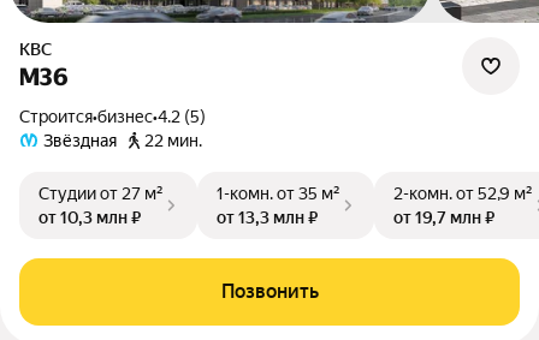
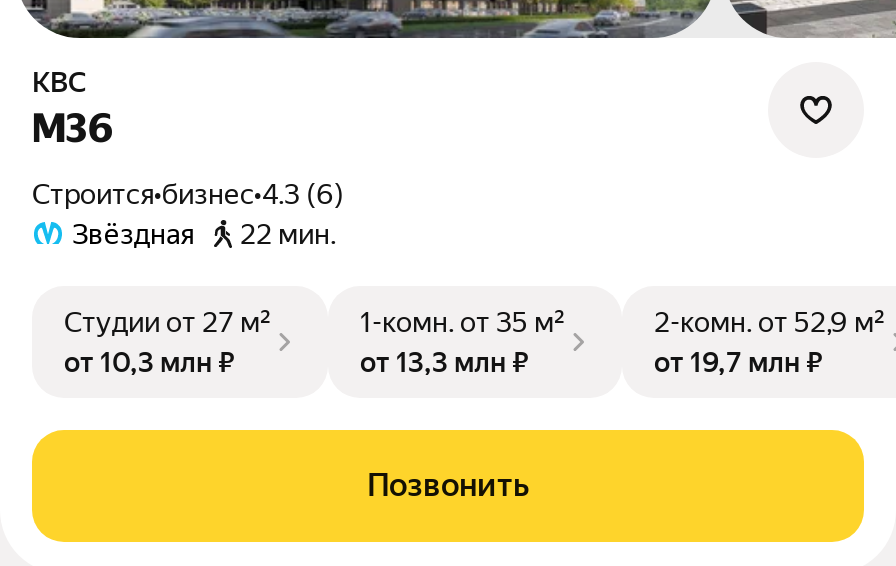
- Строится•бизнес•4.2 (5)
+ Строится•бизнес•4.3 (6)
